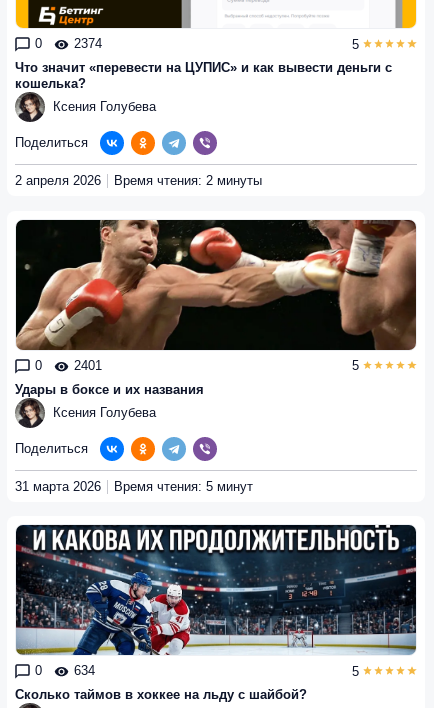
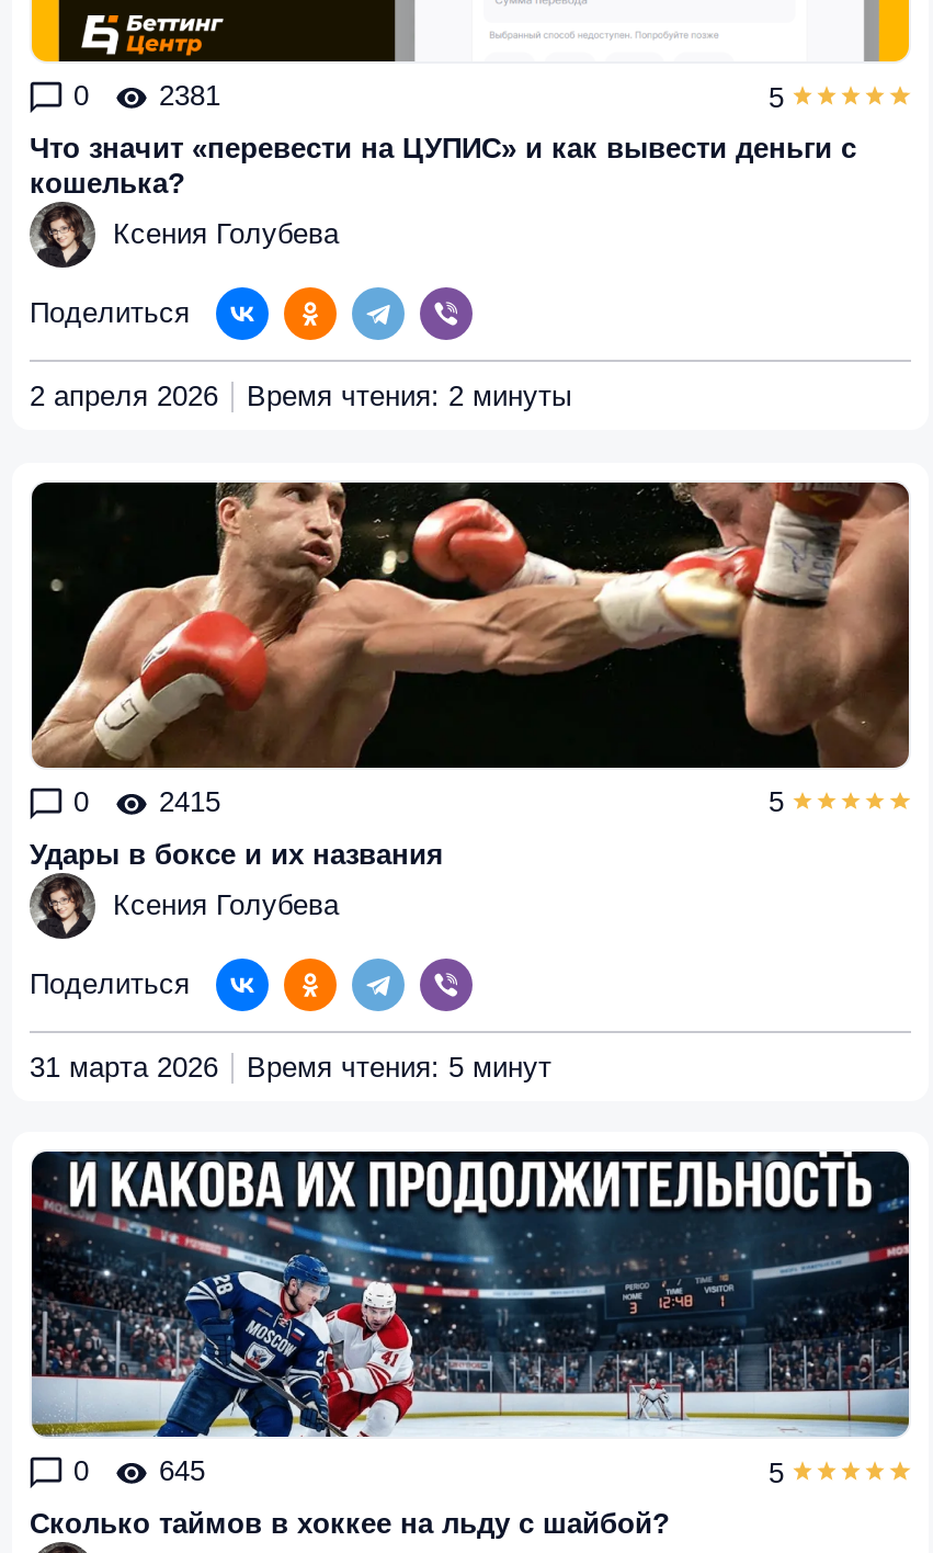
- 2374
+ 2381

- 2401
+ 2415

- 634
+ 645
